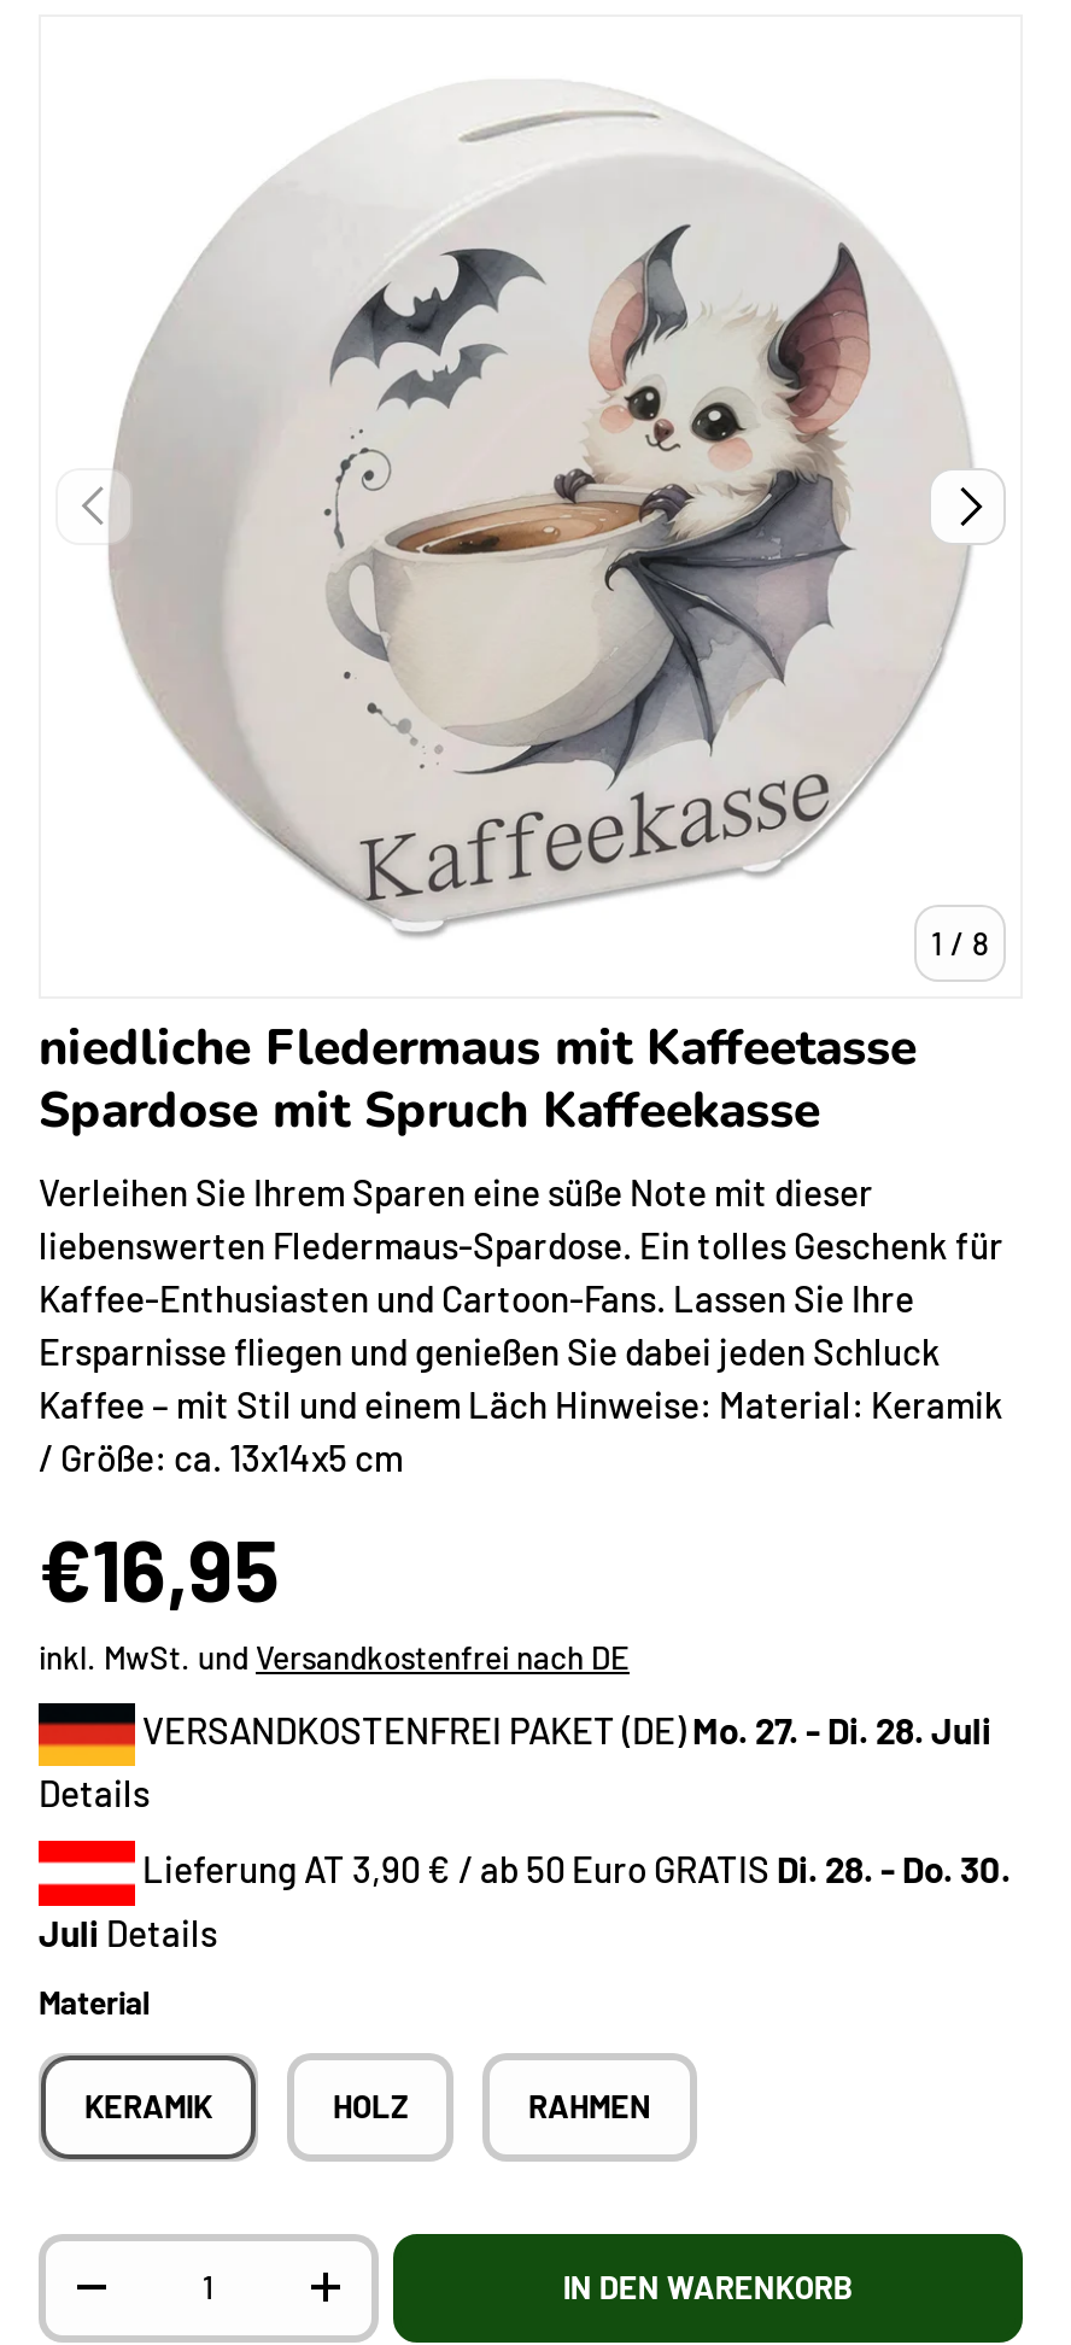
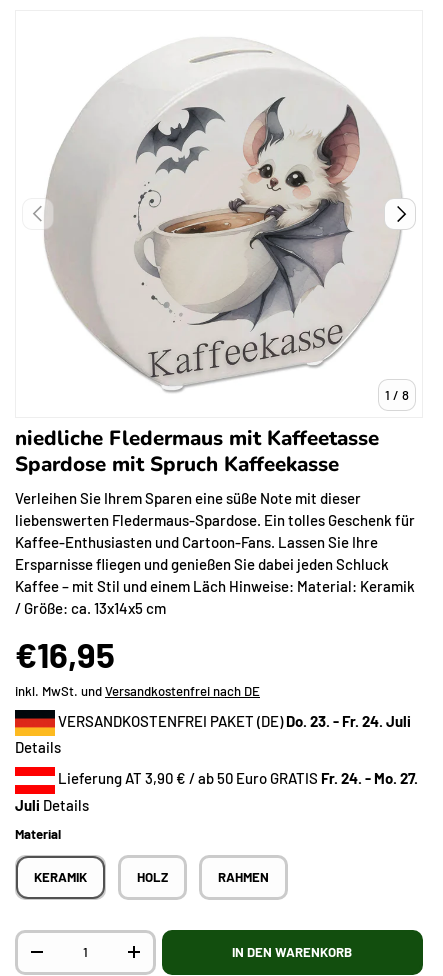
- VERSANDKOSTENFREI PAKET (DE) Mo. 27. - Di. 28. Juli
+ VERSANDKOSTENFREI PAKET (DE) Do. 23. - Fr. 24. Juli

- Lieferung AT 3,90 € / ab 50 Euro GRATIS Di. 28. - Do. 30.
+ Lieferung AT 3,90 € / ab 50 Euro GRATIS Fr. 24. - Mo. 27.
